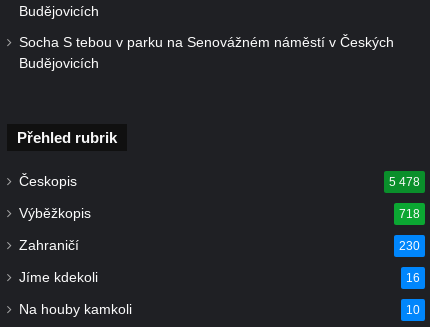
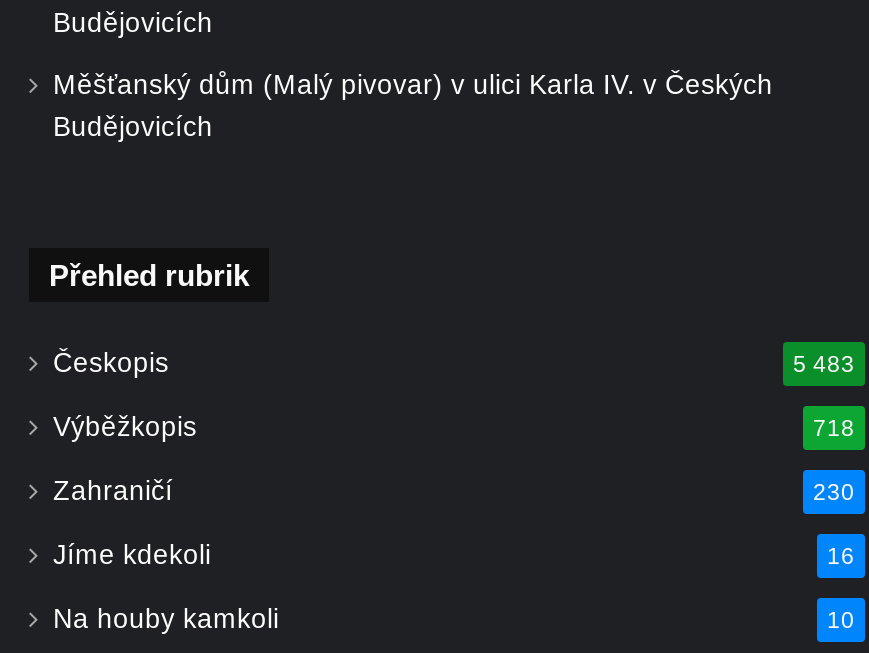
- Socha S tebou v parku na Senovážném náměstí v Českých
+ Měšťanský dům (Malý pivovar) v ulici Karla IV. v Českých

- 5 478
+ 5 483
